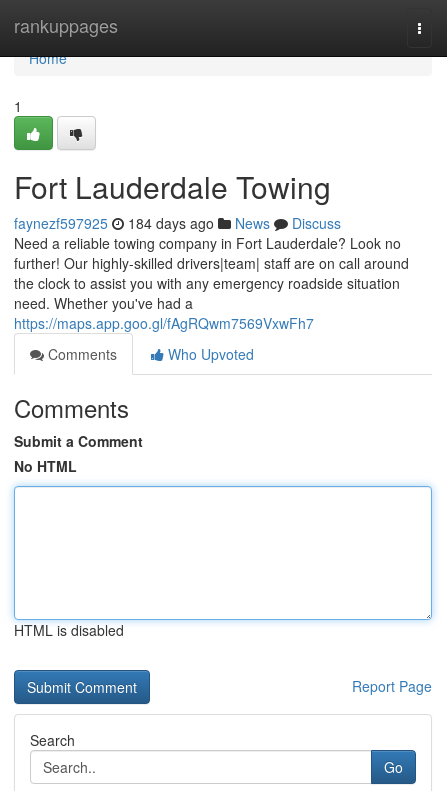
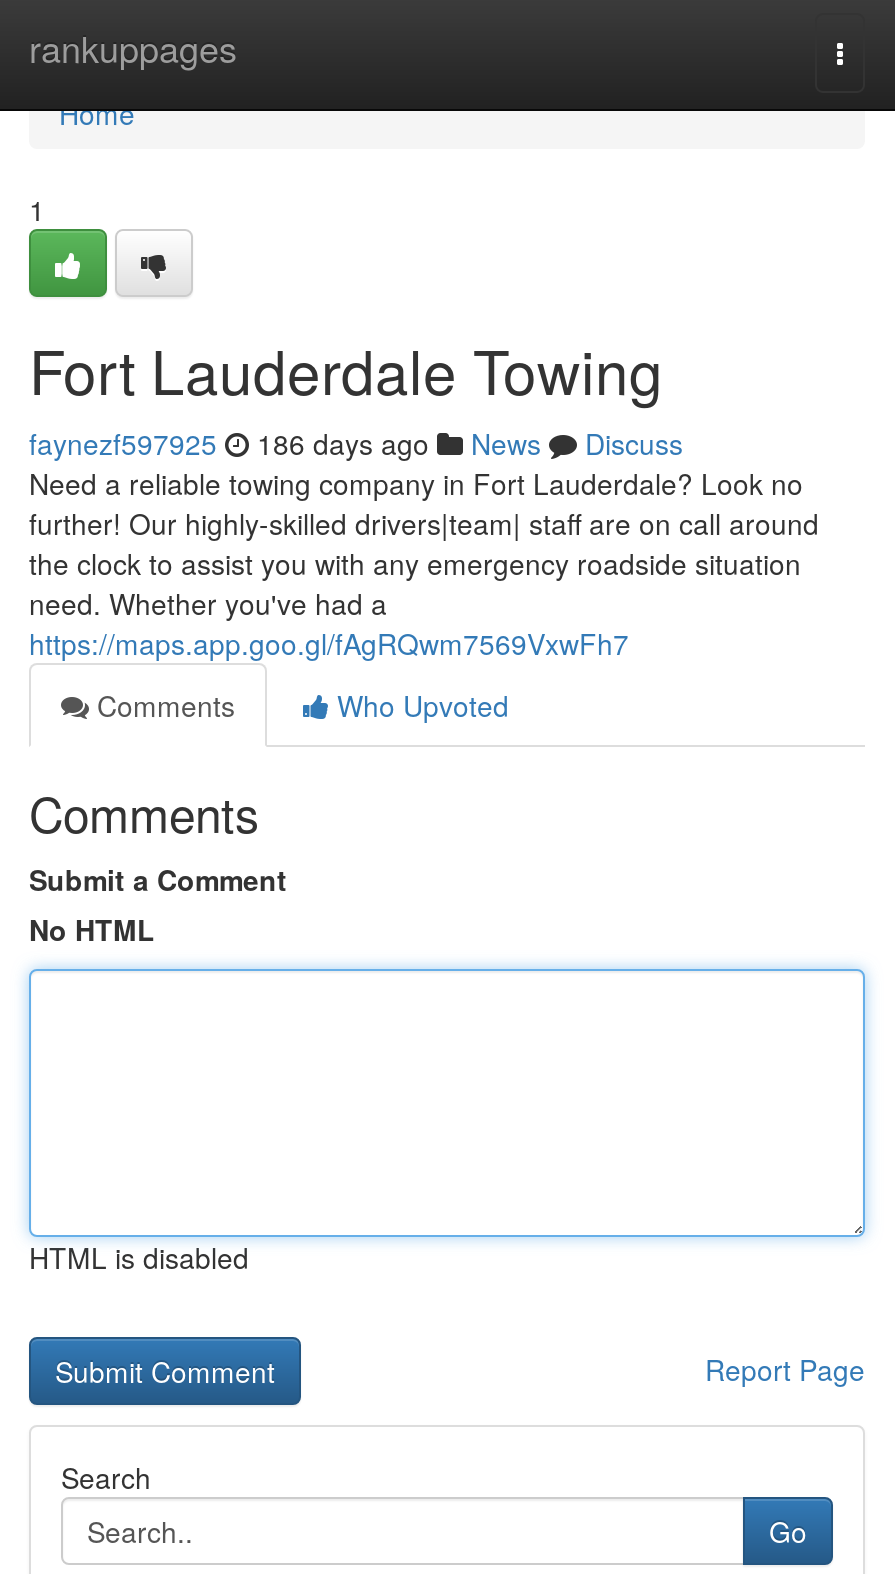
- faynezf597925 184 days ago News Discuss
+ faynezf597925 186 days ago News Discuss
